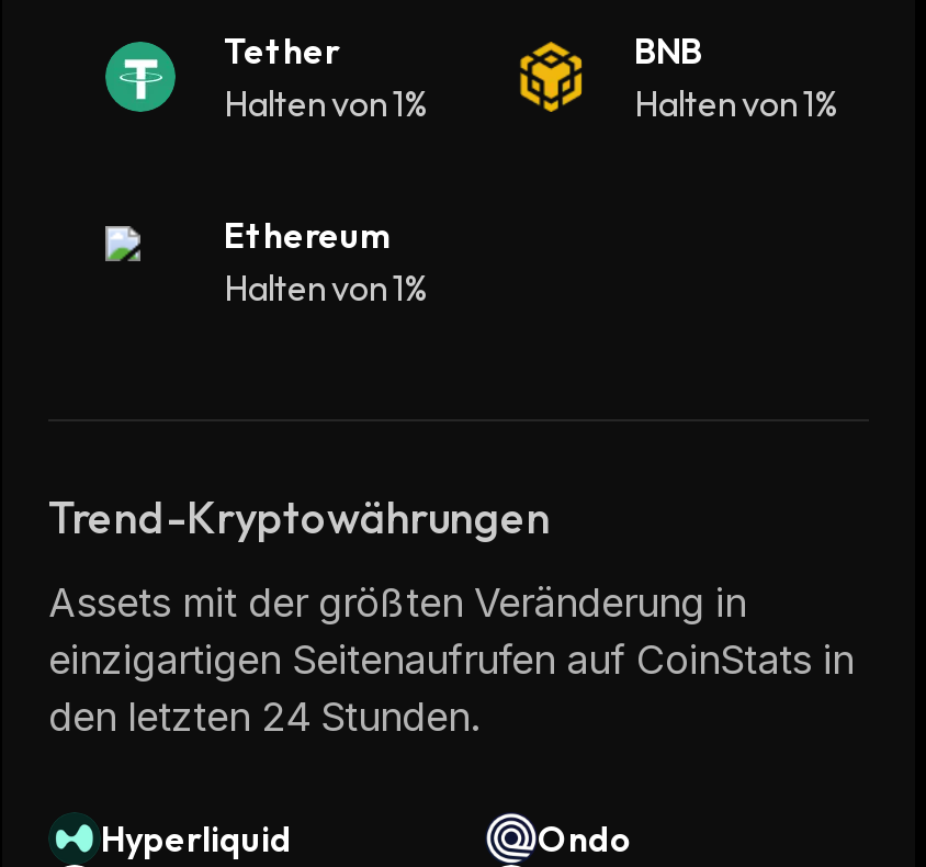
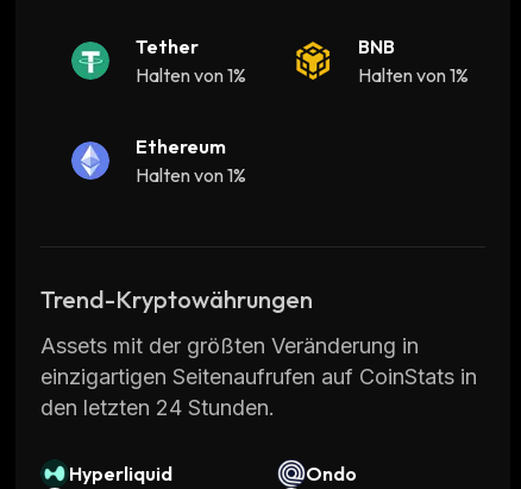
- [image]
+ [image]
